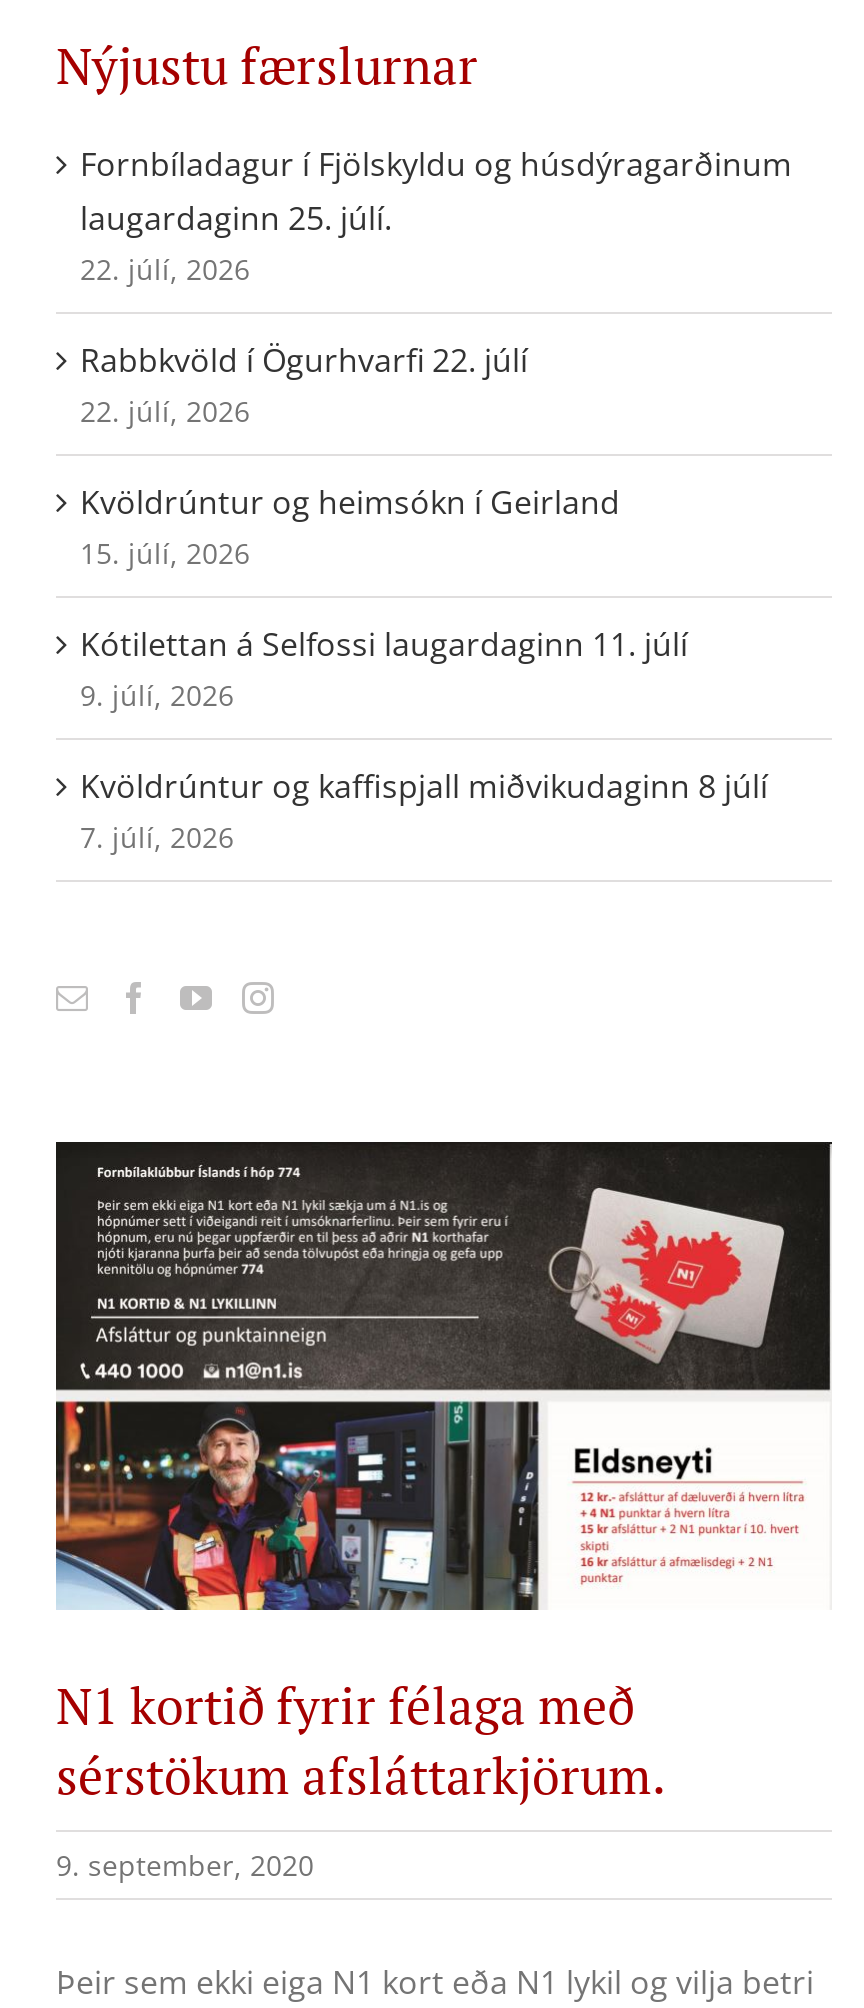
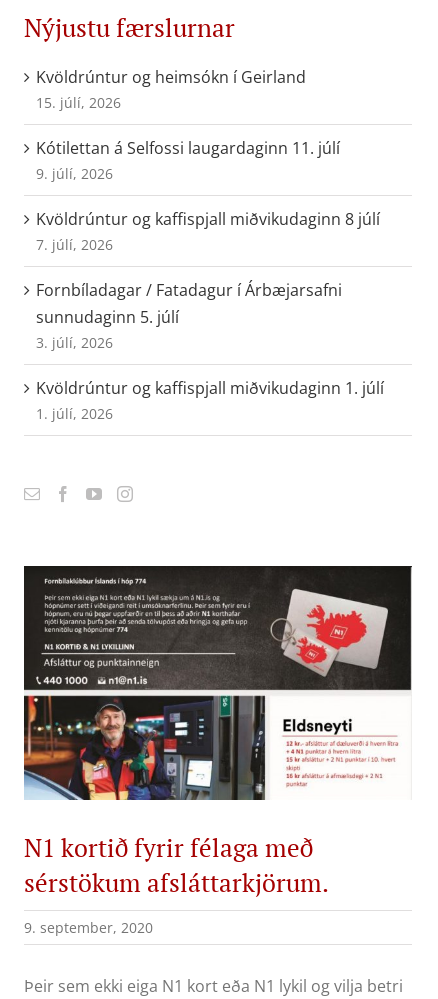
- Fornbíladagur í Fjölskyldu og húsdýragarðinum
- laugardaginn 25. júlí.
- 22. júlí, 2026
- Rabbkvöld í Ögurhvarfi 22. júlí
- 22. júlí, 2026

moved up: Kvöldrúntur og heimsókn í Geirland | 15. júlí, 2026 | Kótilettan á Selfossi laugardaginn 11. júlí | 9. júlí, 2026 | Kvöldrúntur og kaffispjall miðvikudaginn 8 júlí | 7. júlí, 2026

+ Fornbíladagar / Fatadagur í Árbæjarsafni
+ sunnudaginn 5. júlí
+ 3. júlí, 2026
+ Kvöldrúntur og kaffispjall miðvikudaginn 1. júlí
+ 1. júlí, 2026
